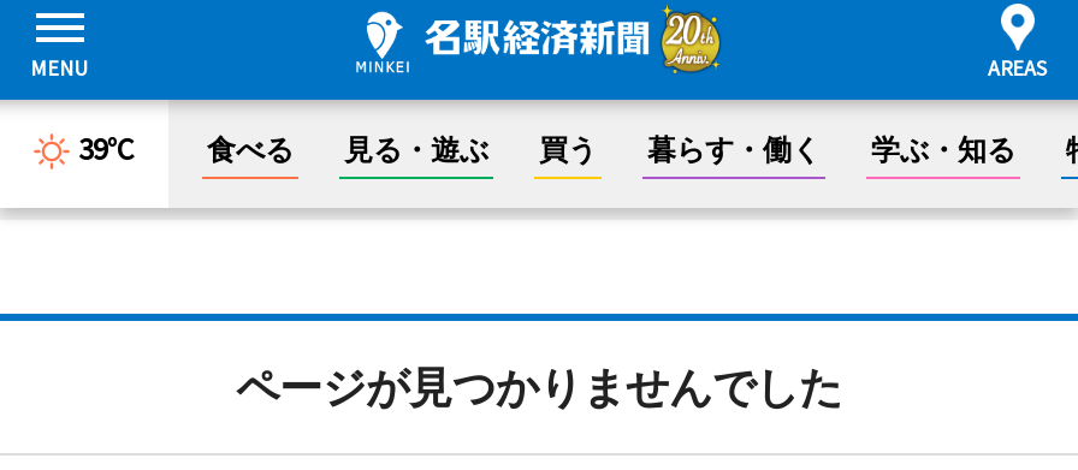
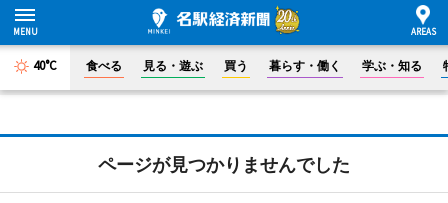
- 39°C
+ 40°C
